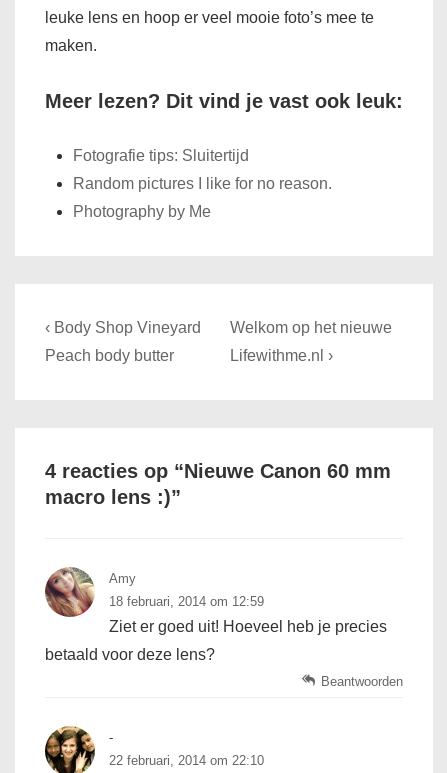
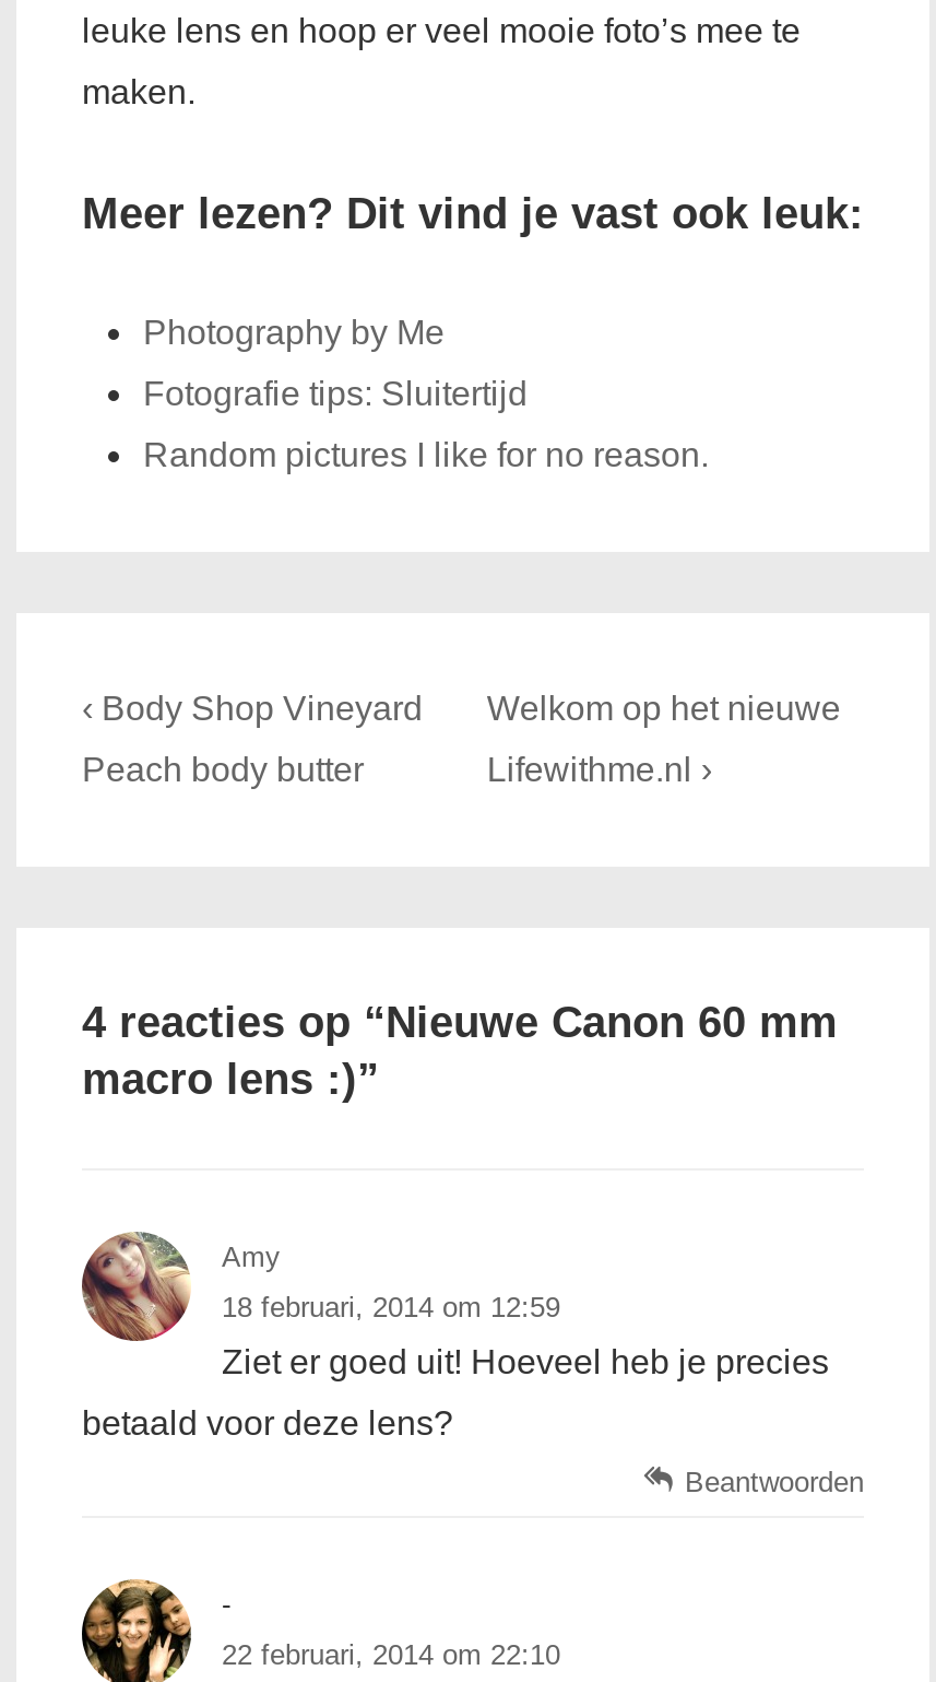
moved down: Fotografie tips: Sluitertijd | Random pictures I like for no reason.

moved up: Photography by Me
